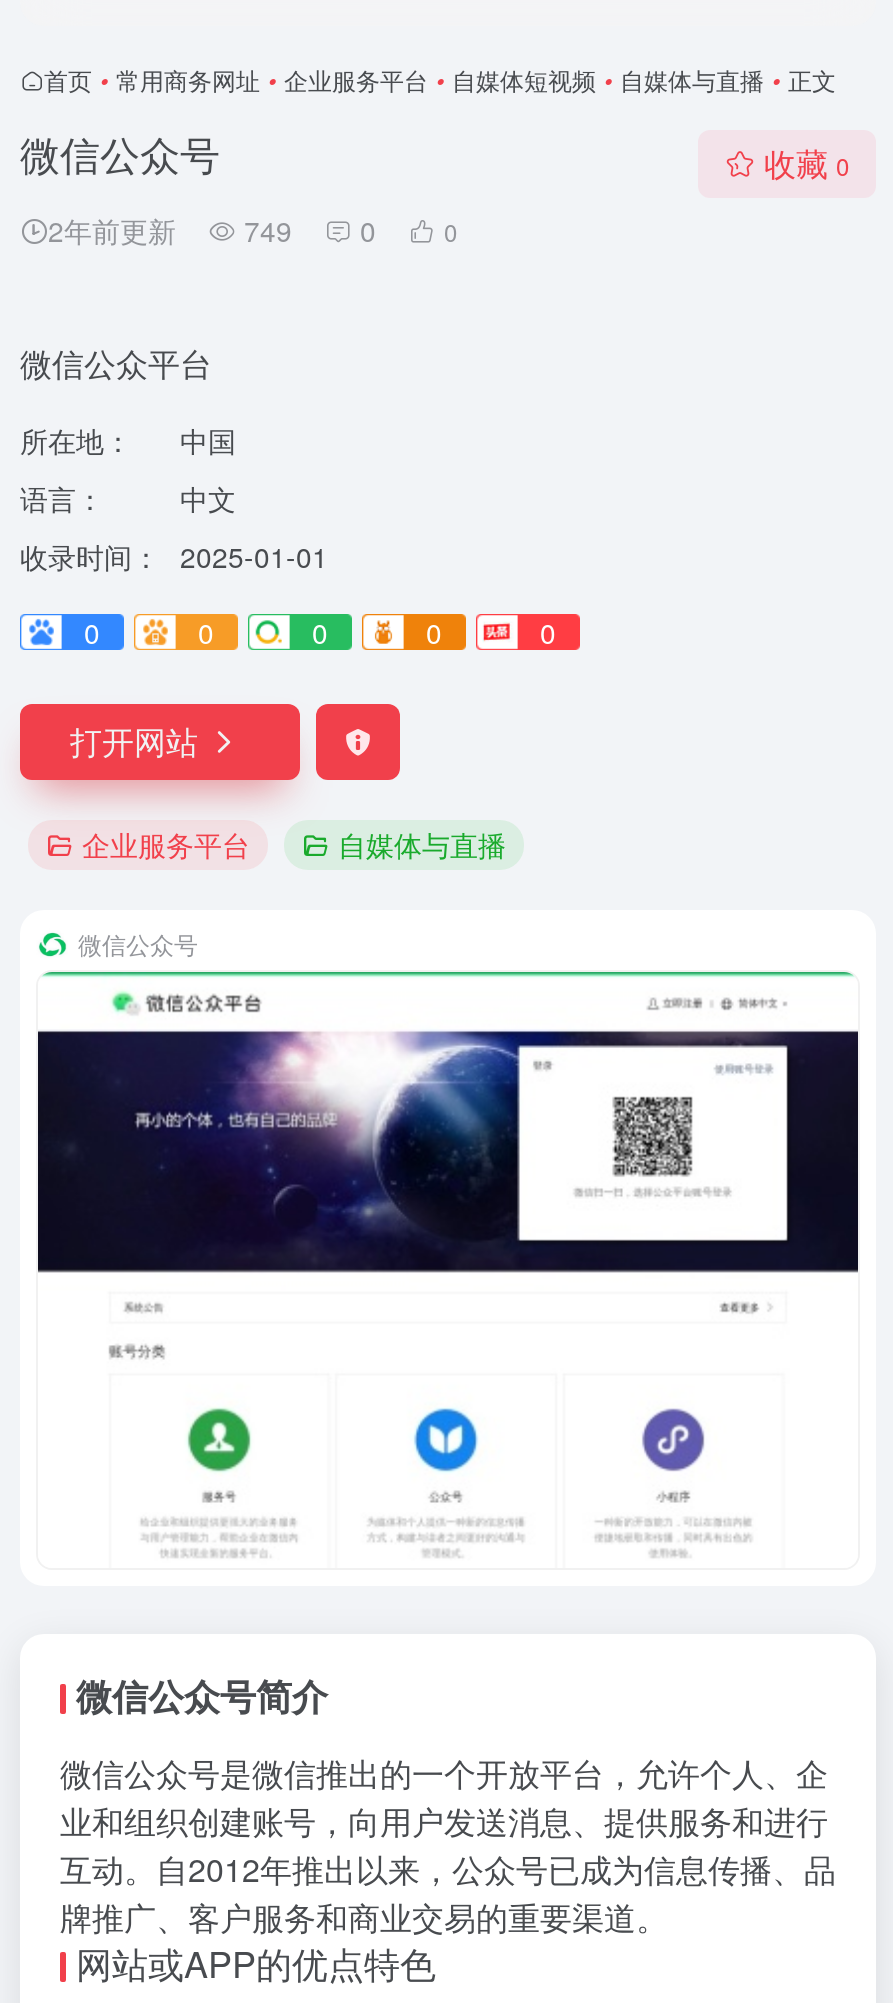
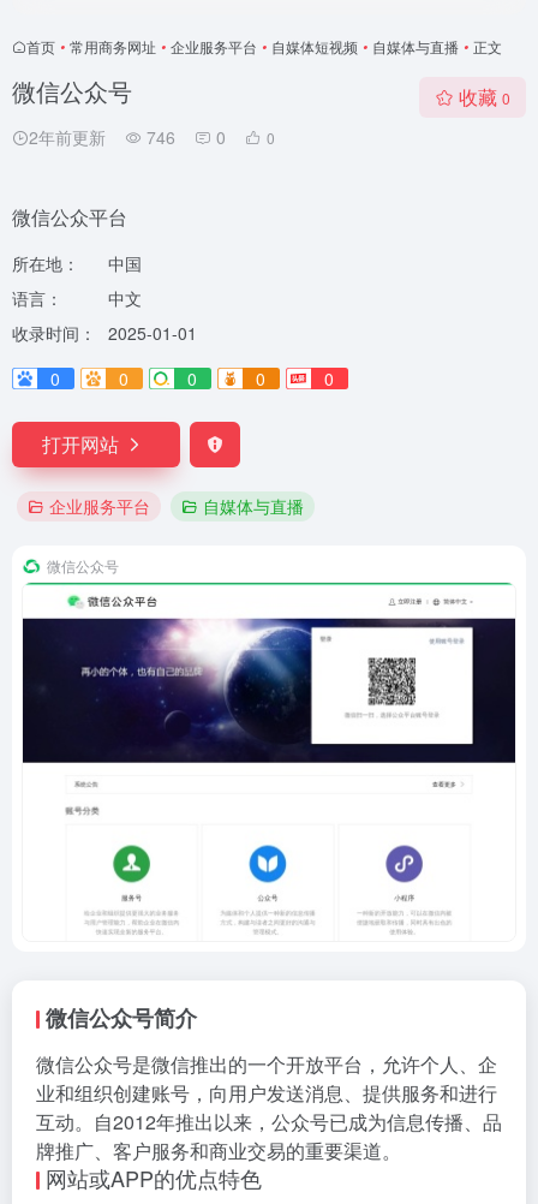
- 2年前更新 749 0 0
+ 2年前更新 746 0 0
